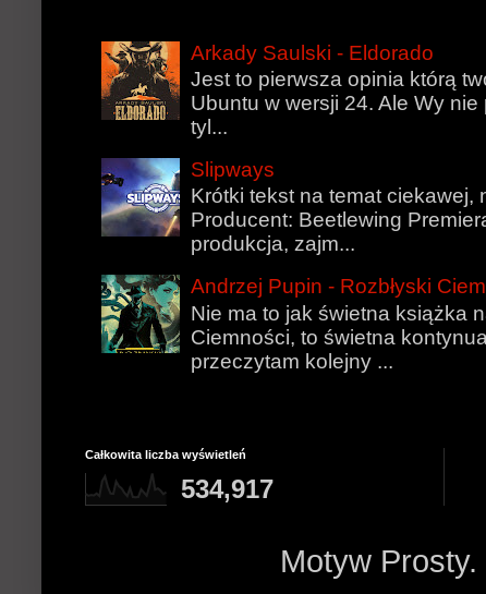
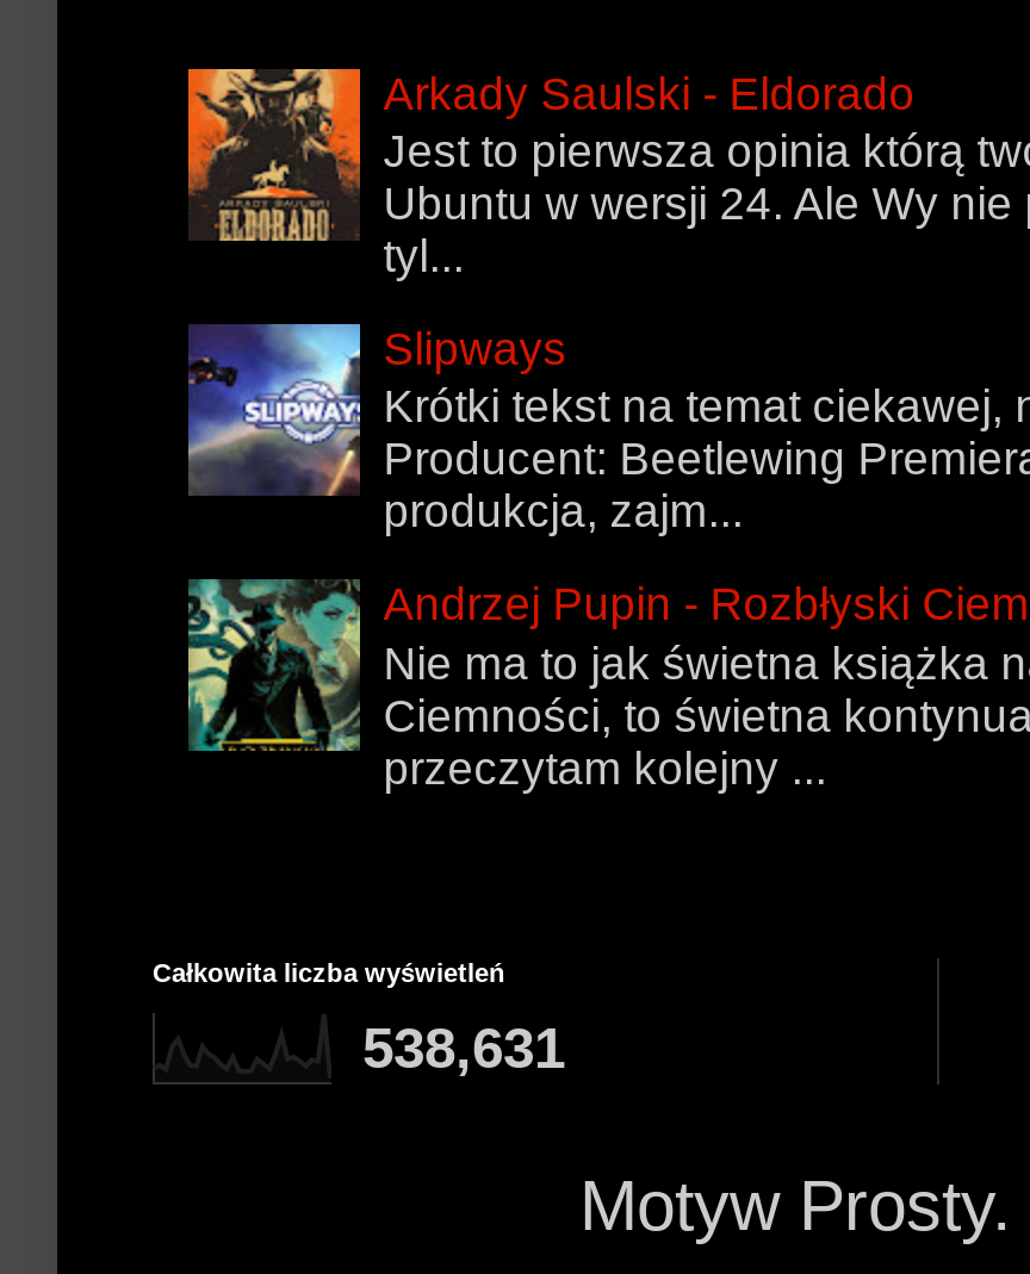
- 534,917
+ 538,631
